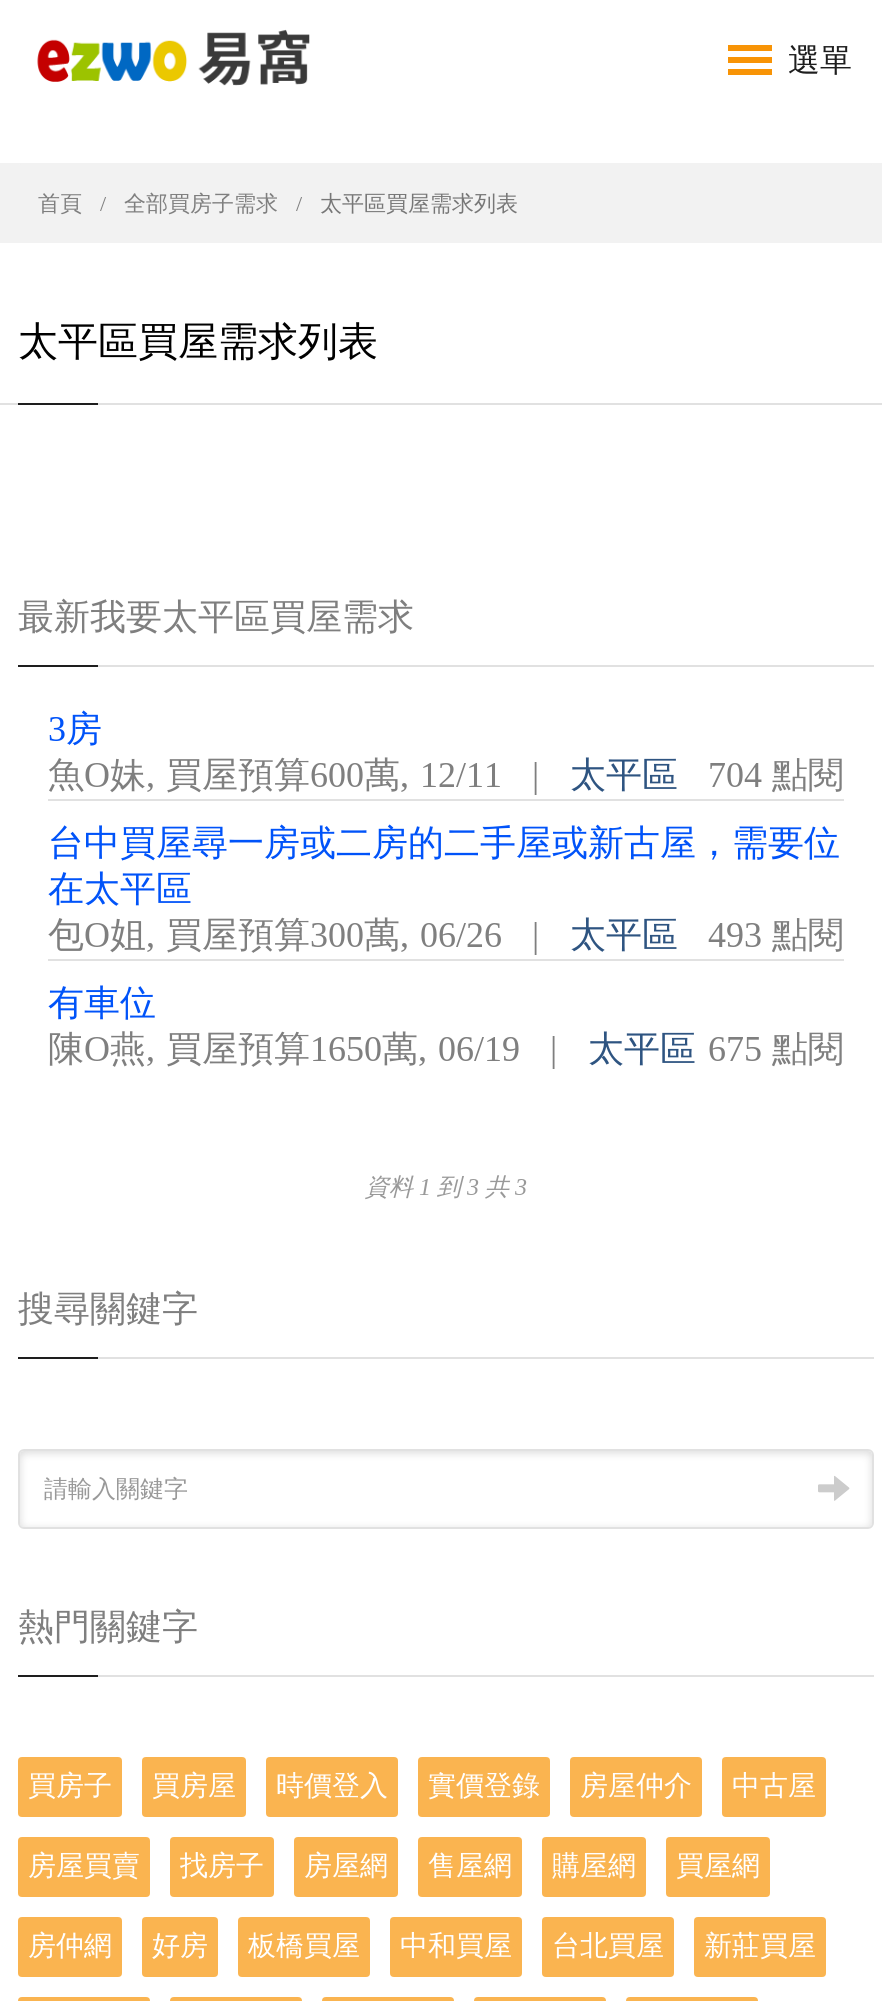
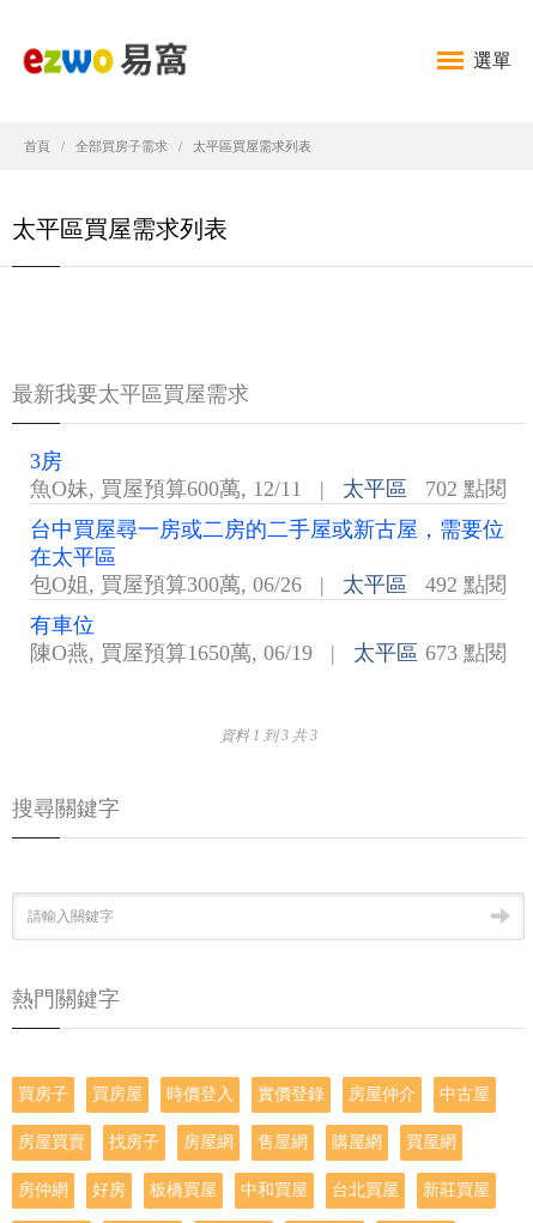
- 704 點閱
+ 702 點閱

- 493 點閱
+ 492 點閱

- 太平區 675 點閱
+ 太平區 673 點閱
